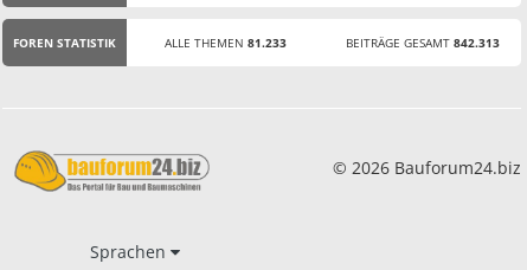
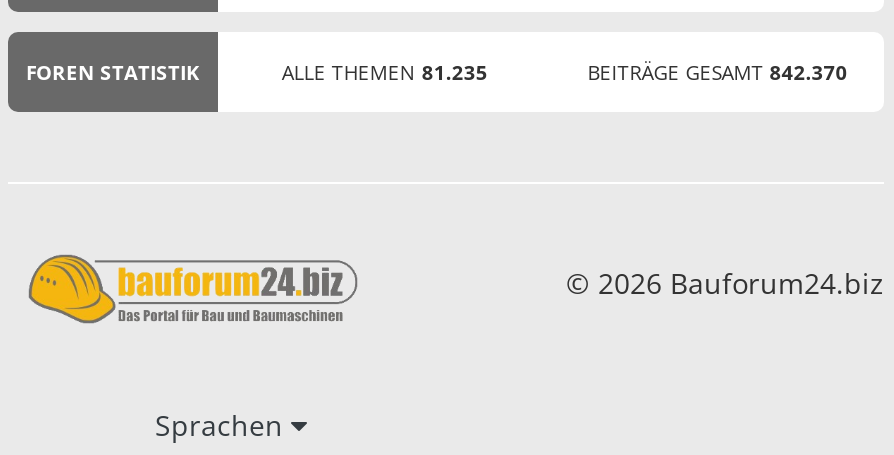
- ALLE THEMEN 81.233
+ ALLE THEMEN 81.235

- BEITRÄGE GESAMT 842.313
+ BEITRÄGE GESAMT 842.370
